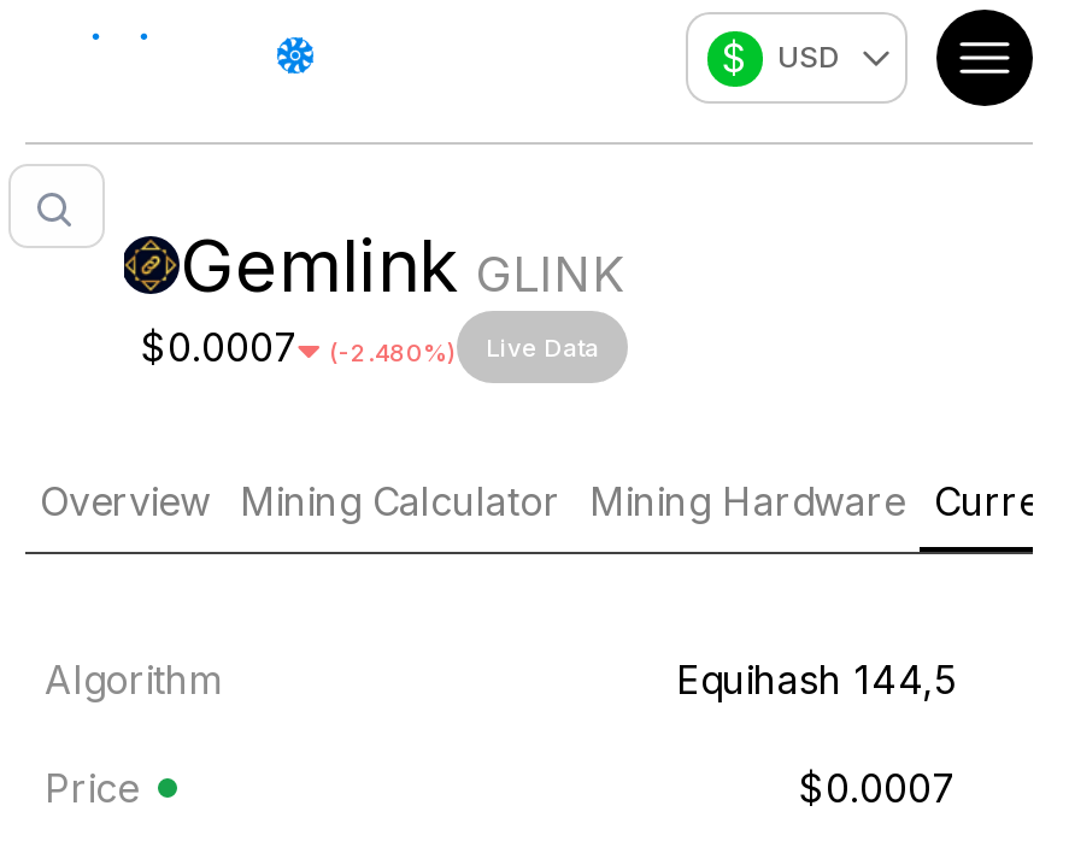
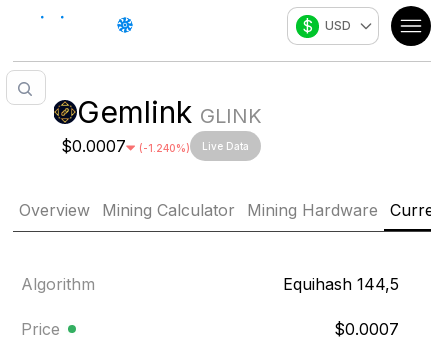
- $0.0007 (-2.480%) Live Data
+ $0.0007 (-1.240%) Live Data
